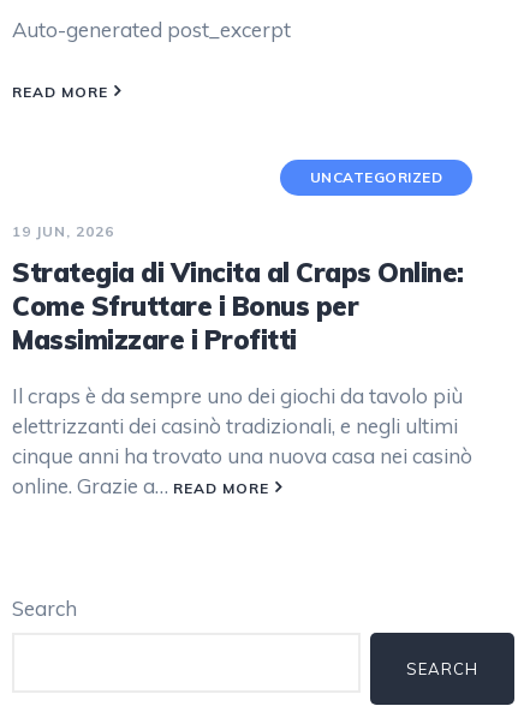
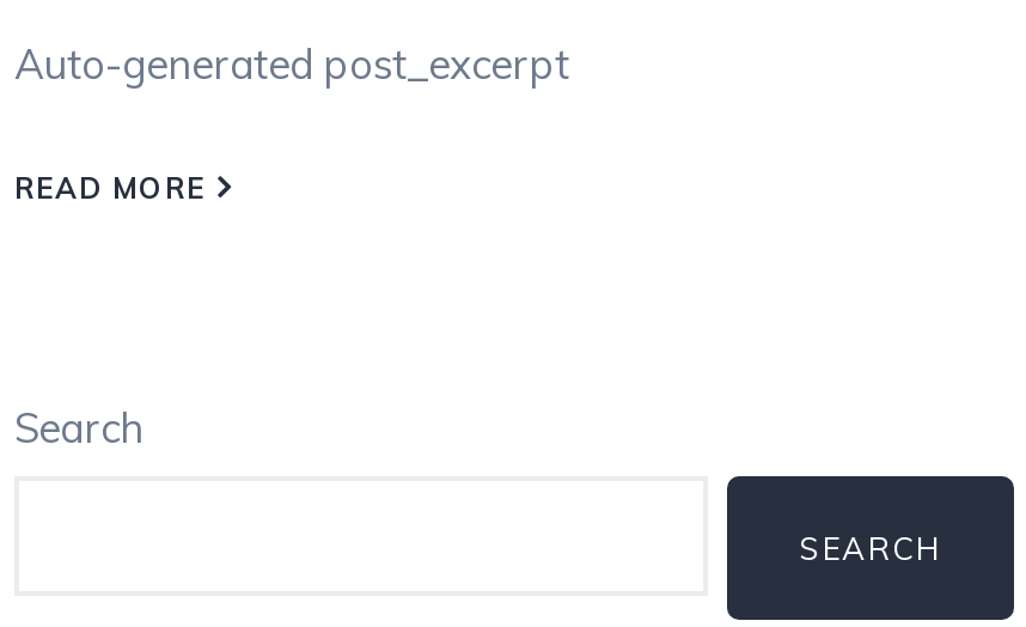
- UNCATEGORIZED
- 19 JUN, 2026
- Strategia di Vincita al Craps Online:
- Come Sfruttare i Bonus per
- Massimizzare i Profitti
- Il craps è da sempre uno dei giochi da tavolo più
- elettrizzanti dei casinò tradizionali, e negli ultimi
- cinque anni ha trovato una nuova casa nei casinò
- online. Grazie a… READ MORE
